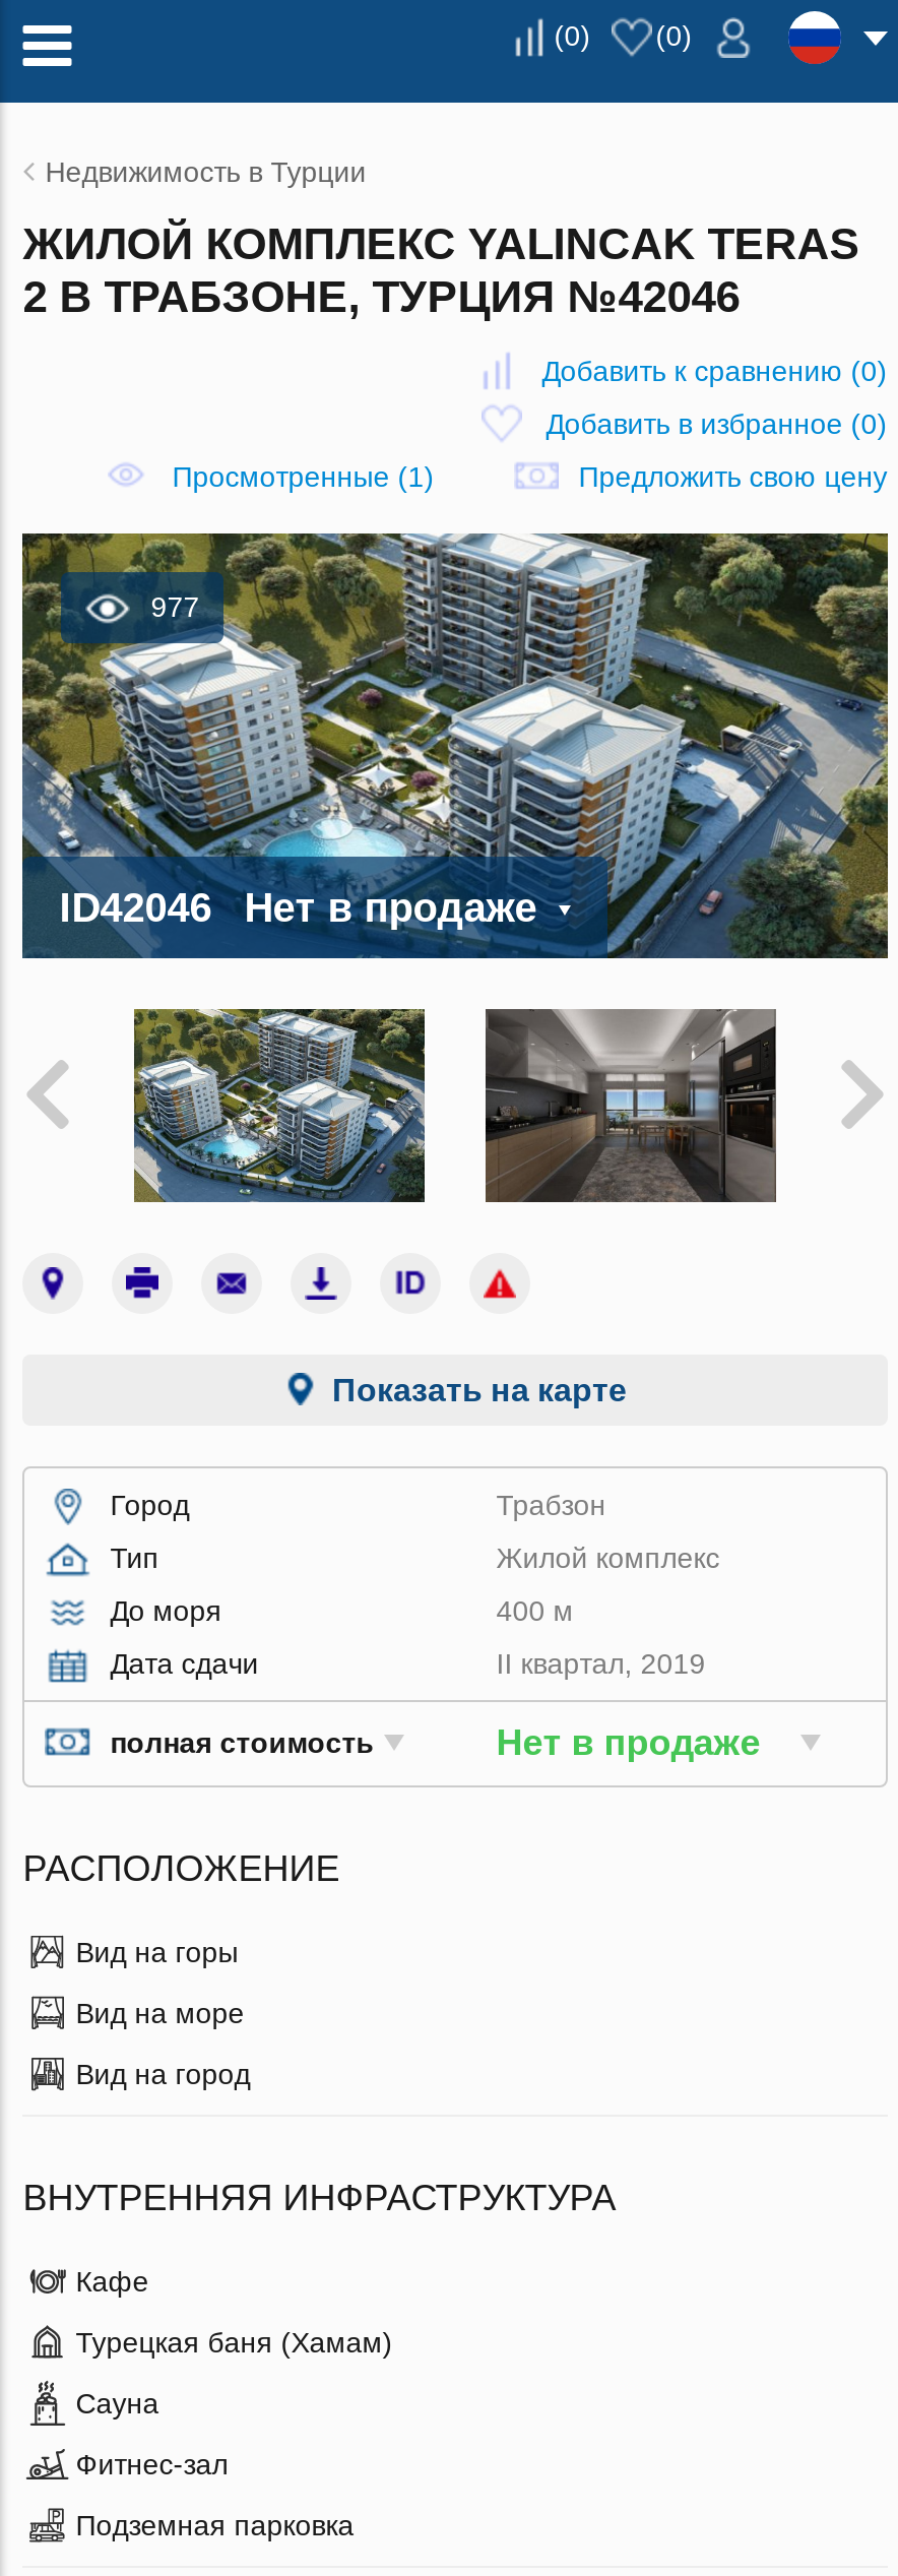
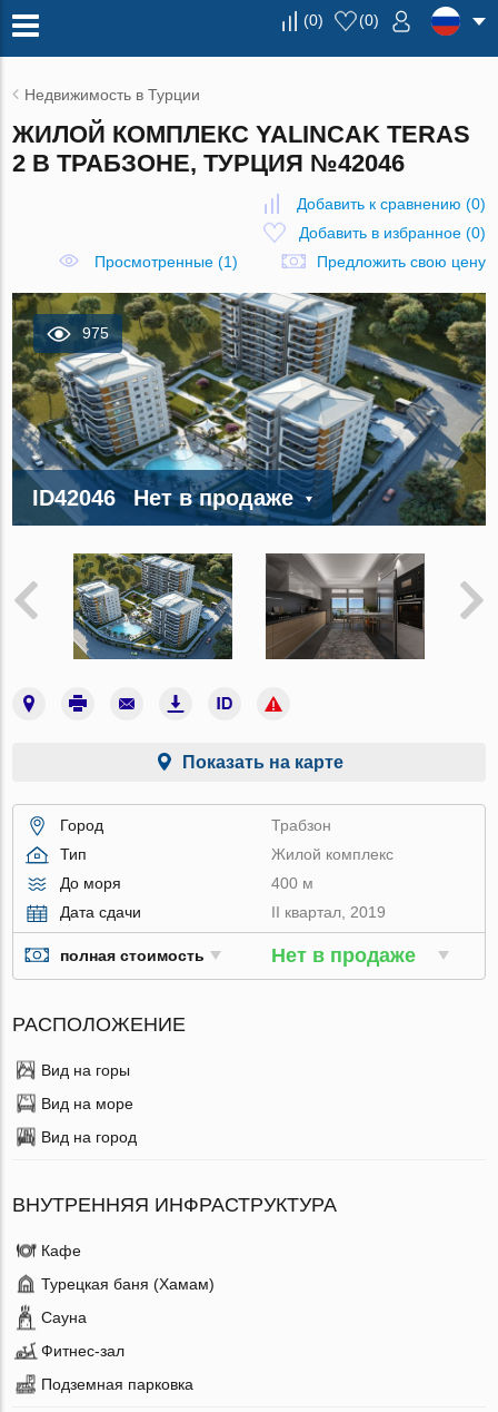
- 977
+ 975
